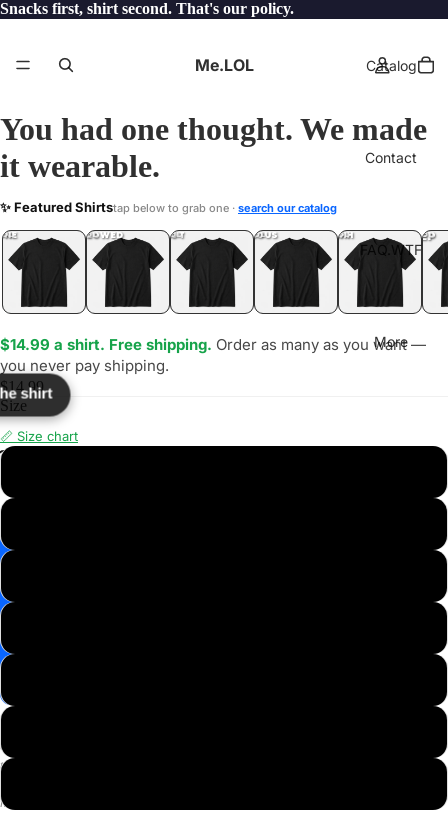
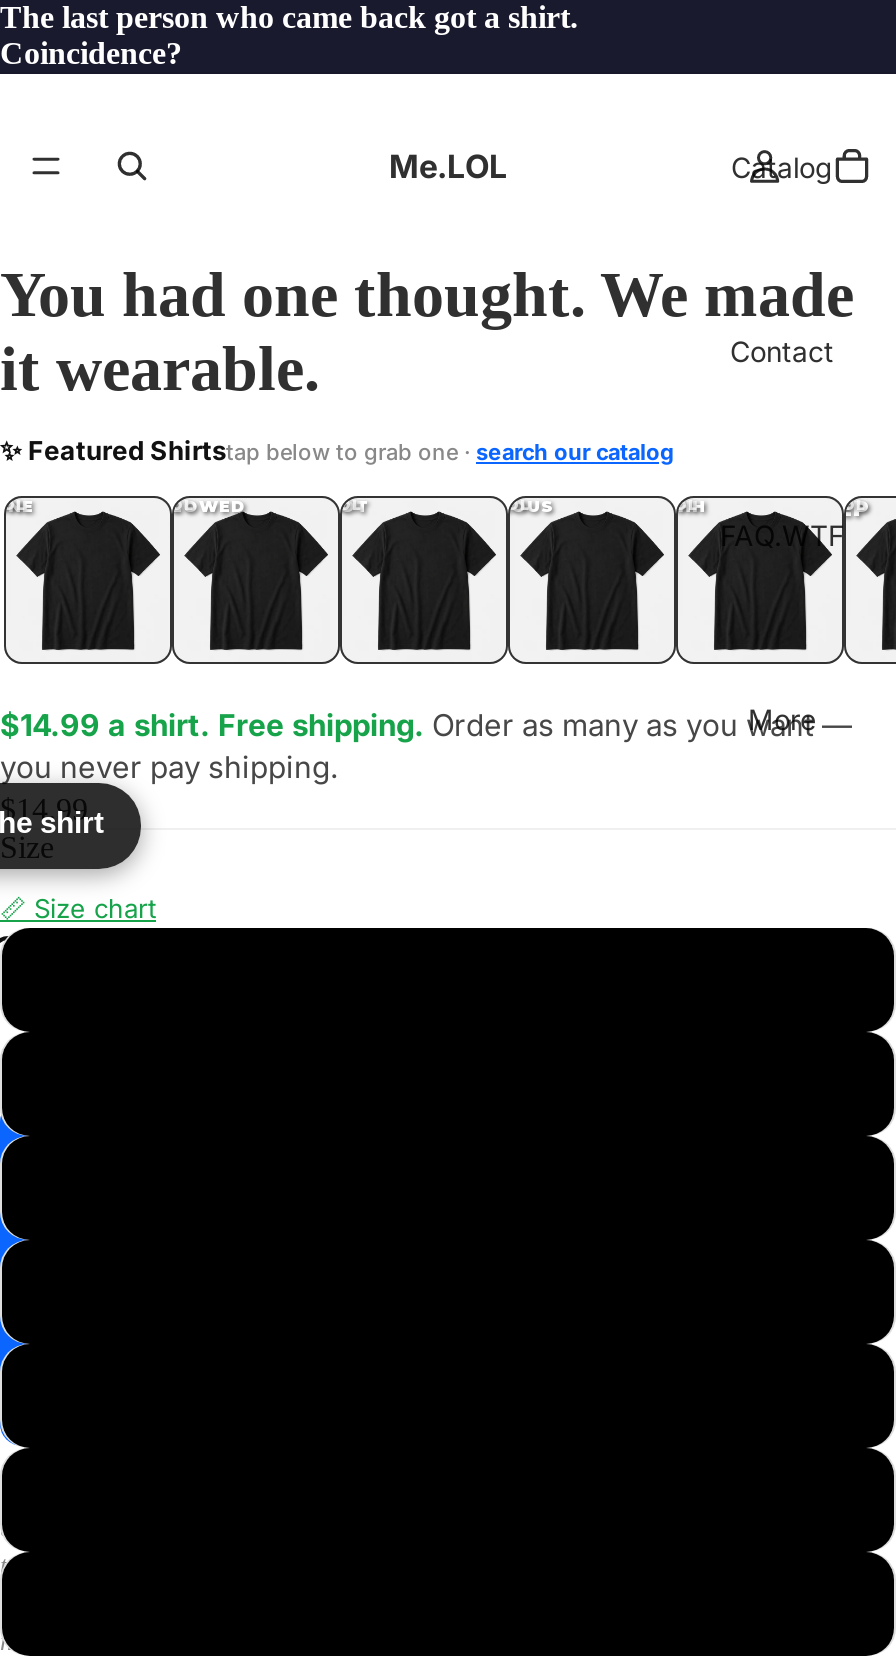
- Snacks first, shirt second. That's our policy.
+ The last person who came back got a shirt.
+ Coincidence?
